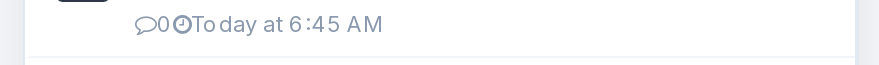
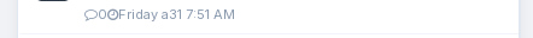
- 0 Today at 6:45 AM
+ 0 Friday a31 7:51 AM
